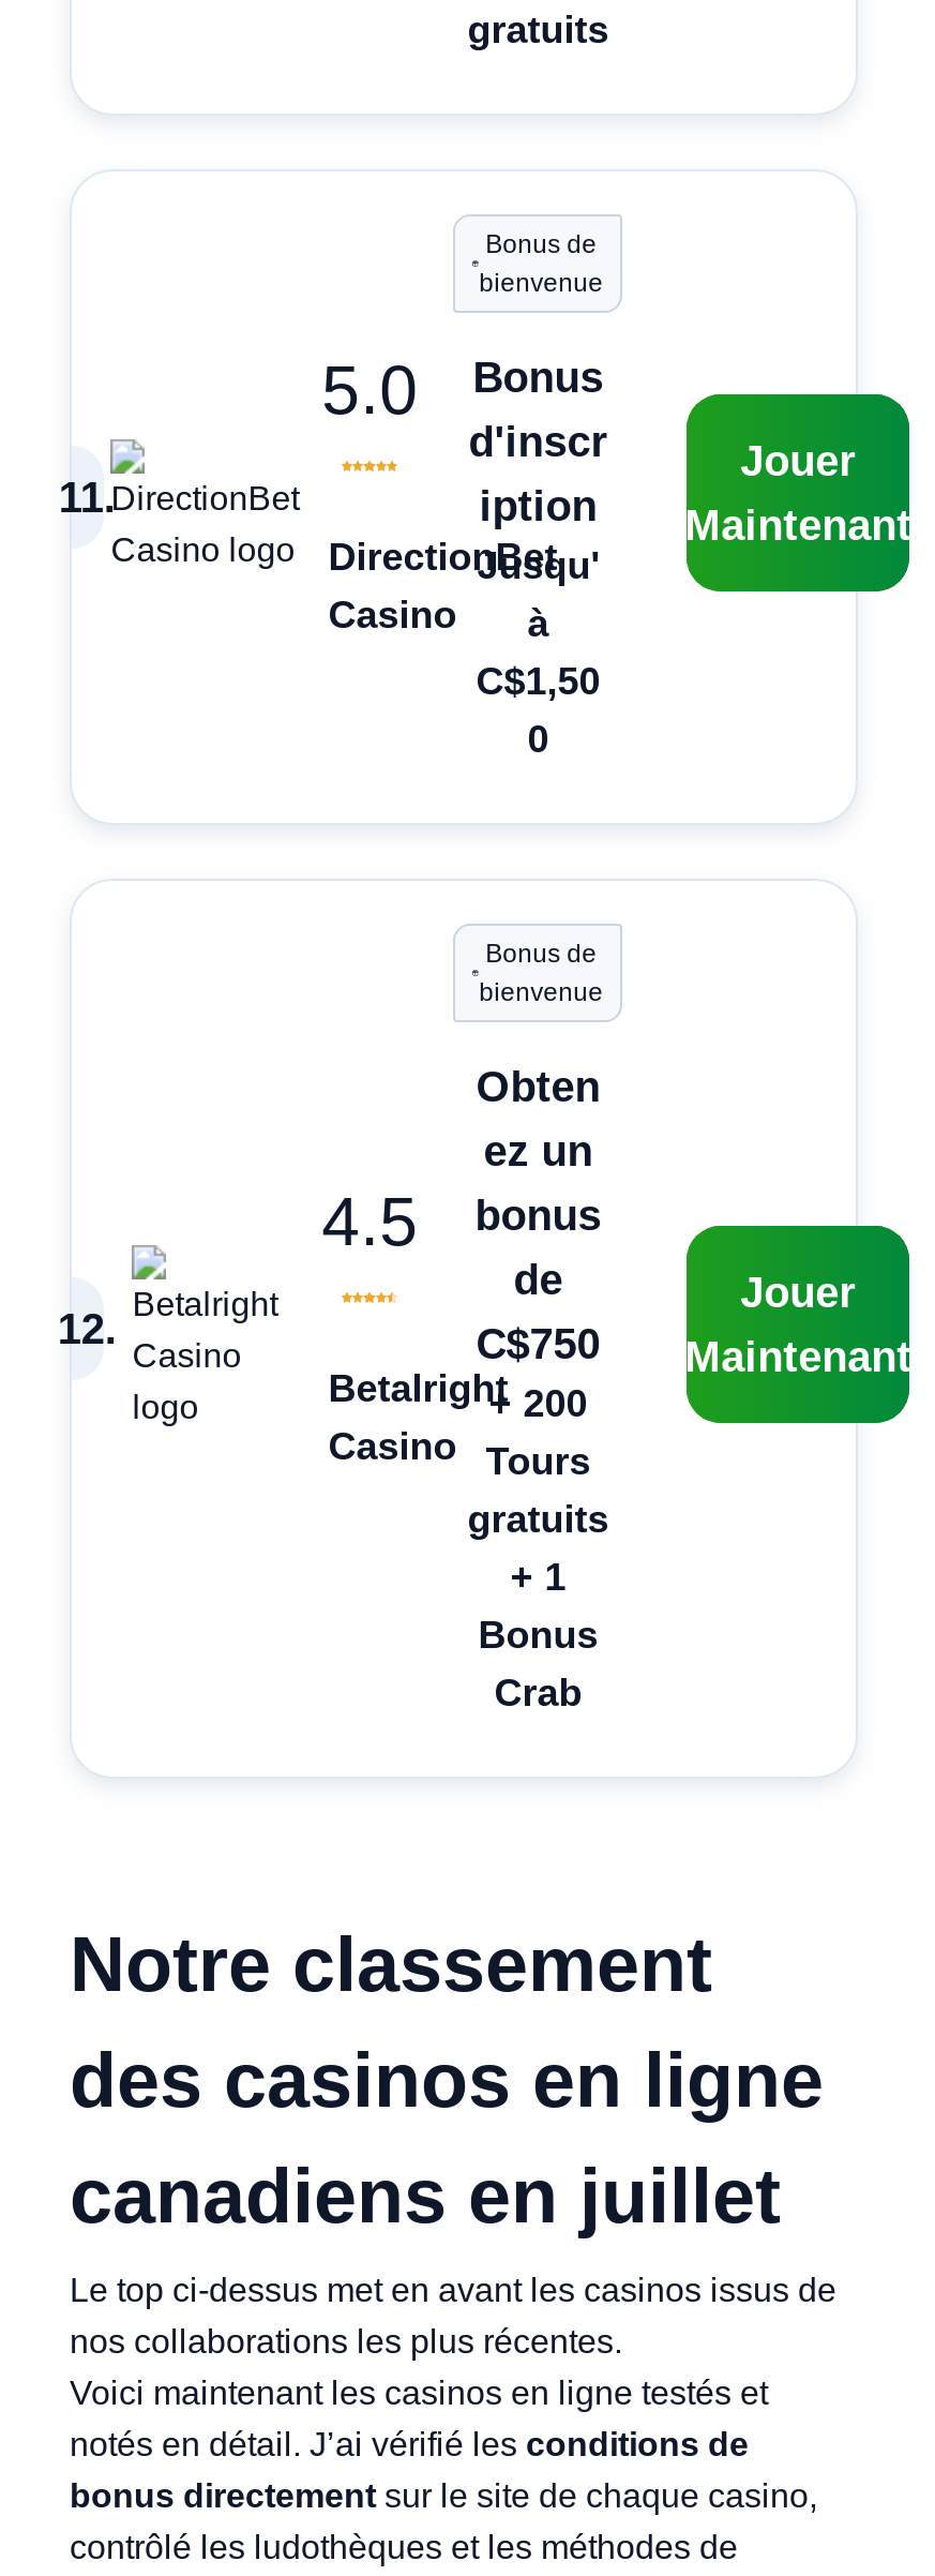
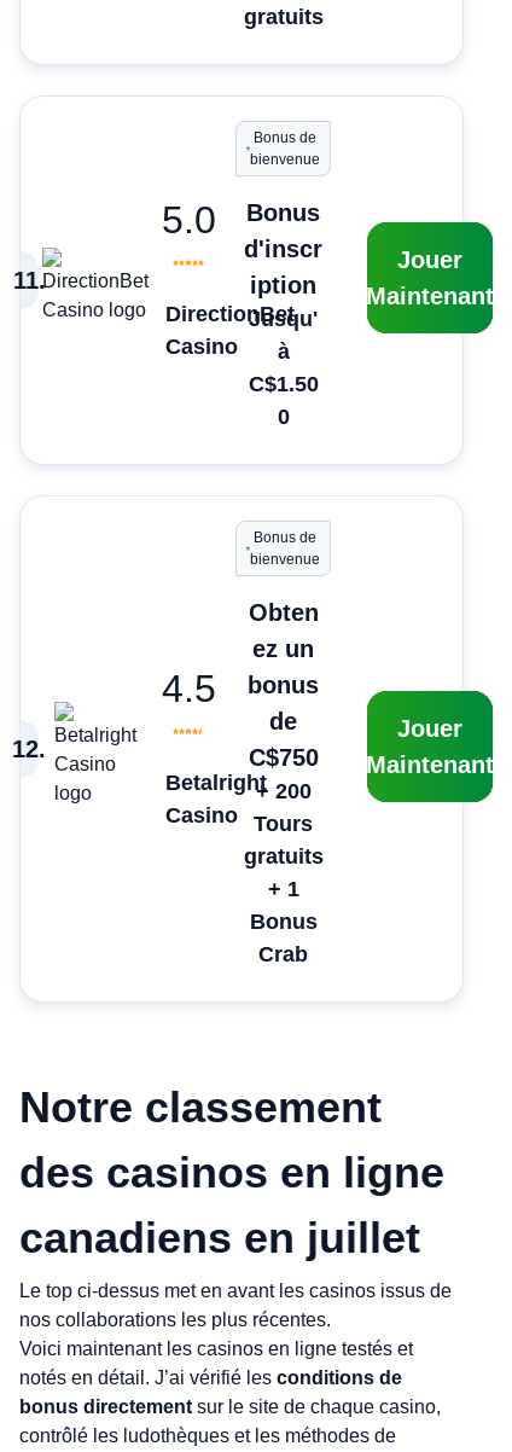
- C$1,50
+ C$1.50
